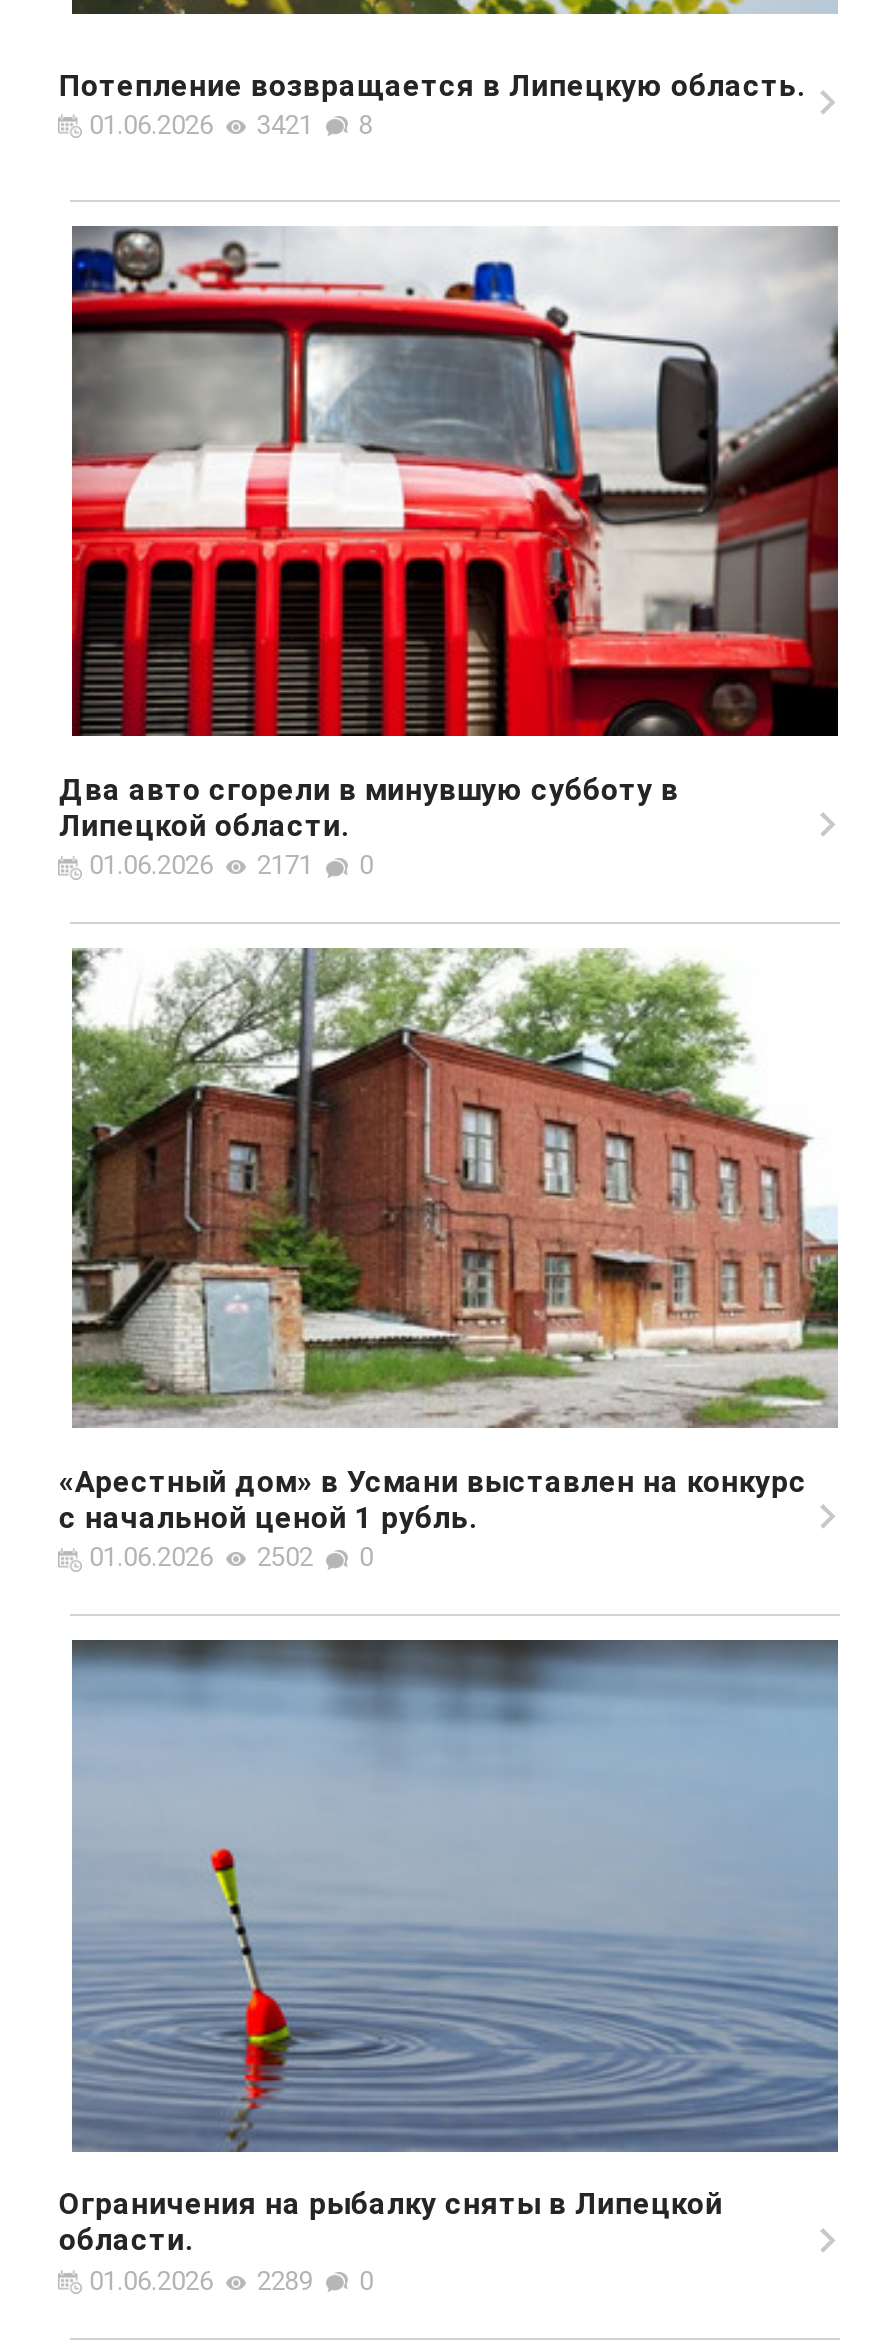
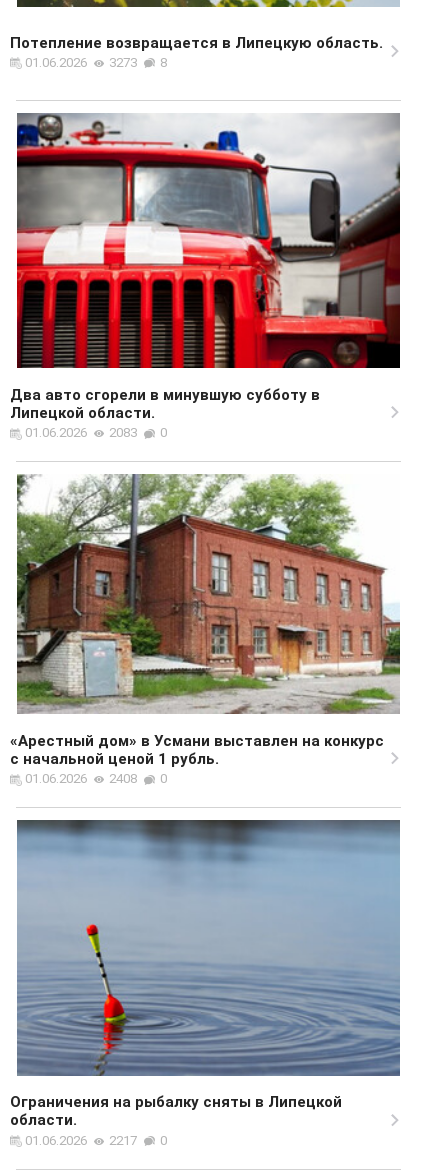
- 01.06.2026 3421 8
+ 01.06.2026 3273 8

- 01.06.2026 2171 0
+ 01.06.2026 2083 0

- 01.06.2026 2502 0
+ 01.06.2026 2408 0

- 01.06.2026 2289 0
+ 01.06.2026 2217 0
